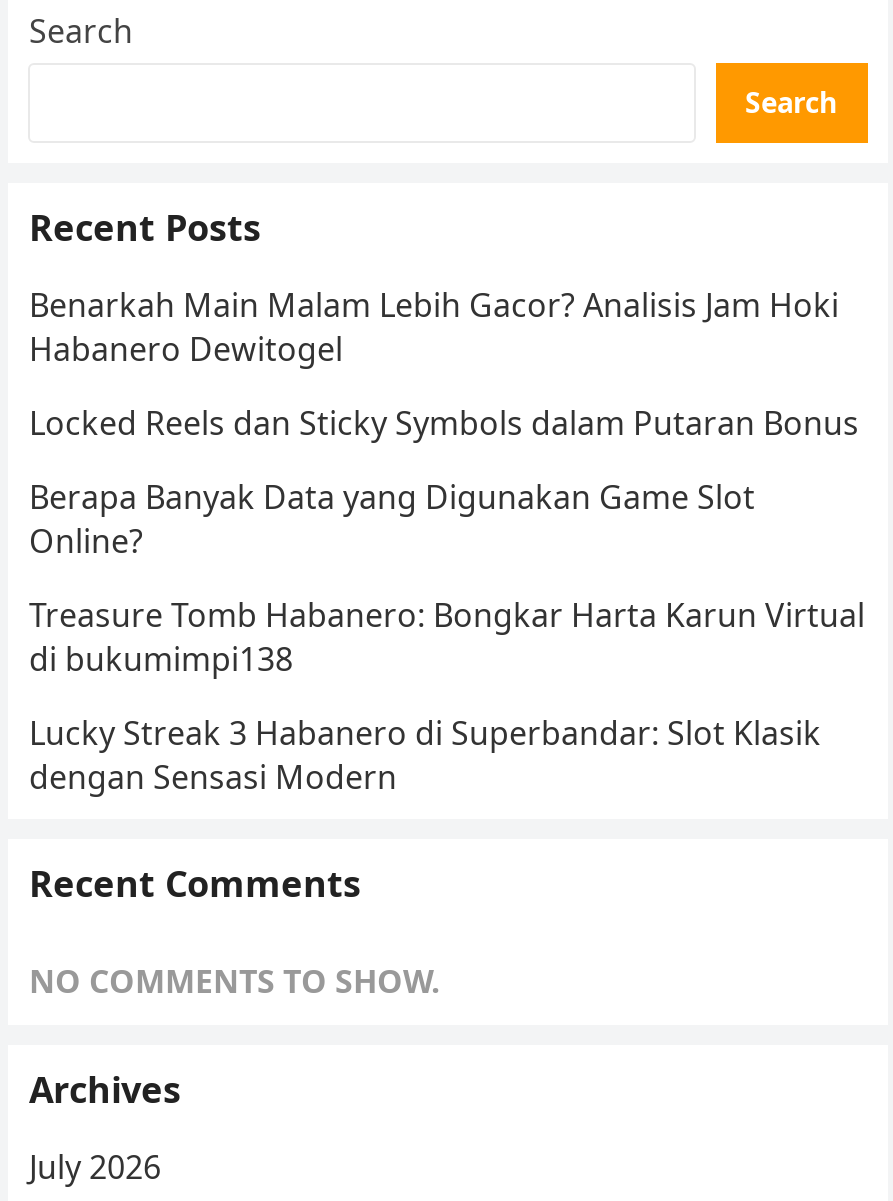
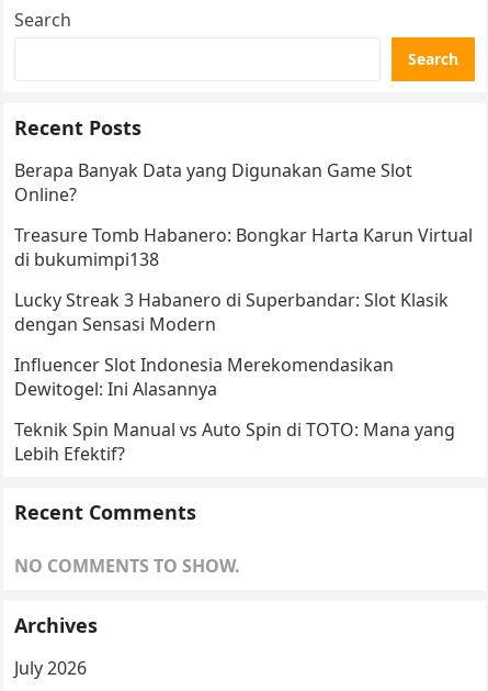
- Benarkah Main Malam Lebih Gacor? Analisis Jam Hoki
- Habanero Dewitogel
- Locked Reels dan Sticky Symbols dalam Putaran Bonus

moved up: Berapa Banyak Data yang Digunakan Game Slot | Online? | Treasure Tomb Habanero: Bongkar Harta Karun Virtual | di bukumimpi138 | Lucky Streak 3 Habanero di Superbandar: Slot Klasik | dengan Sensasi Modern

+ Influencer Slot Indonesia Merekomendasikan
+ Dewitogel: Ini Alasannya
+ Teknik Spin Manual vs Auto Spin di TOTO: Mana yang
+ Lebih Efektif?
